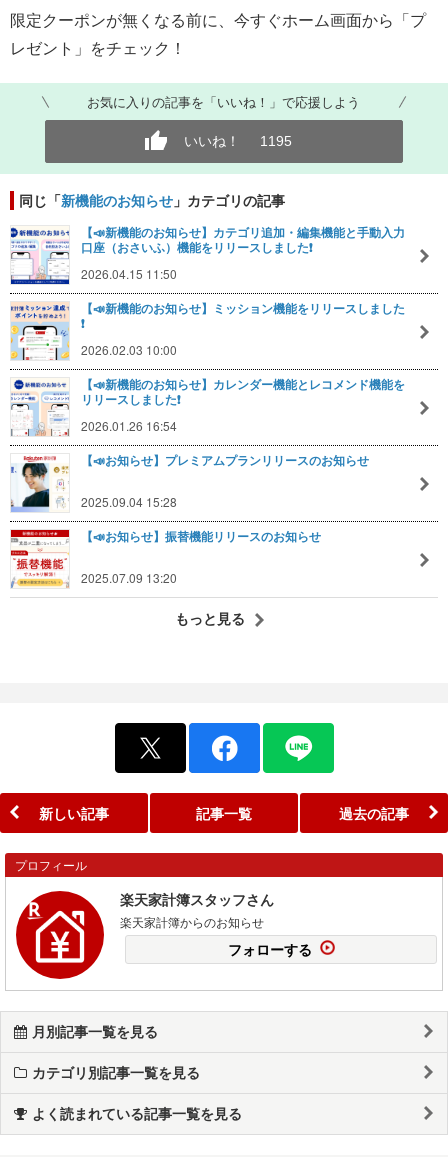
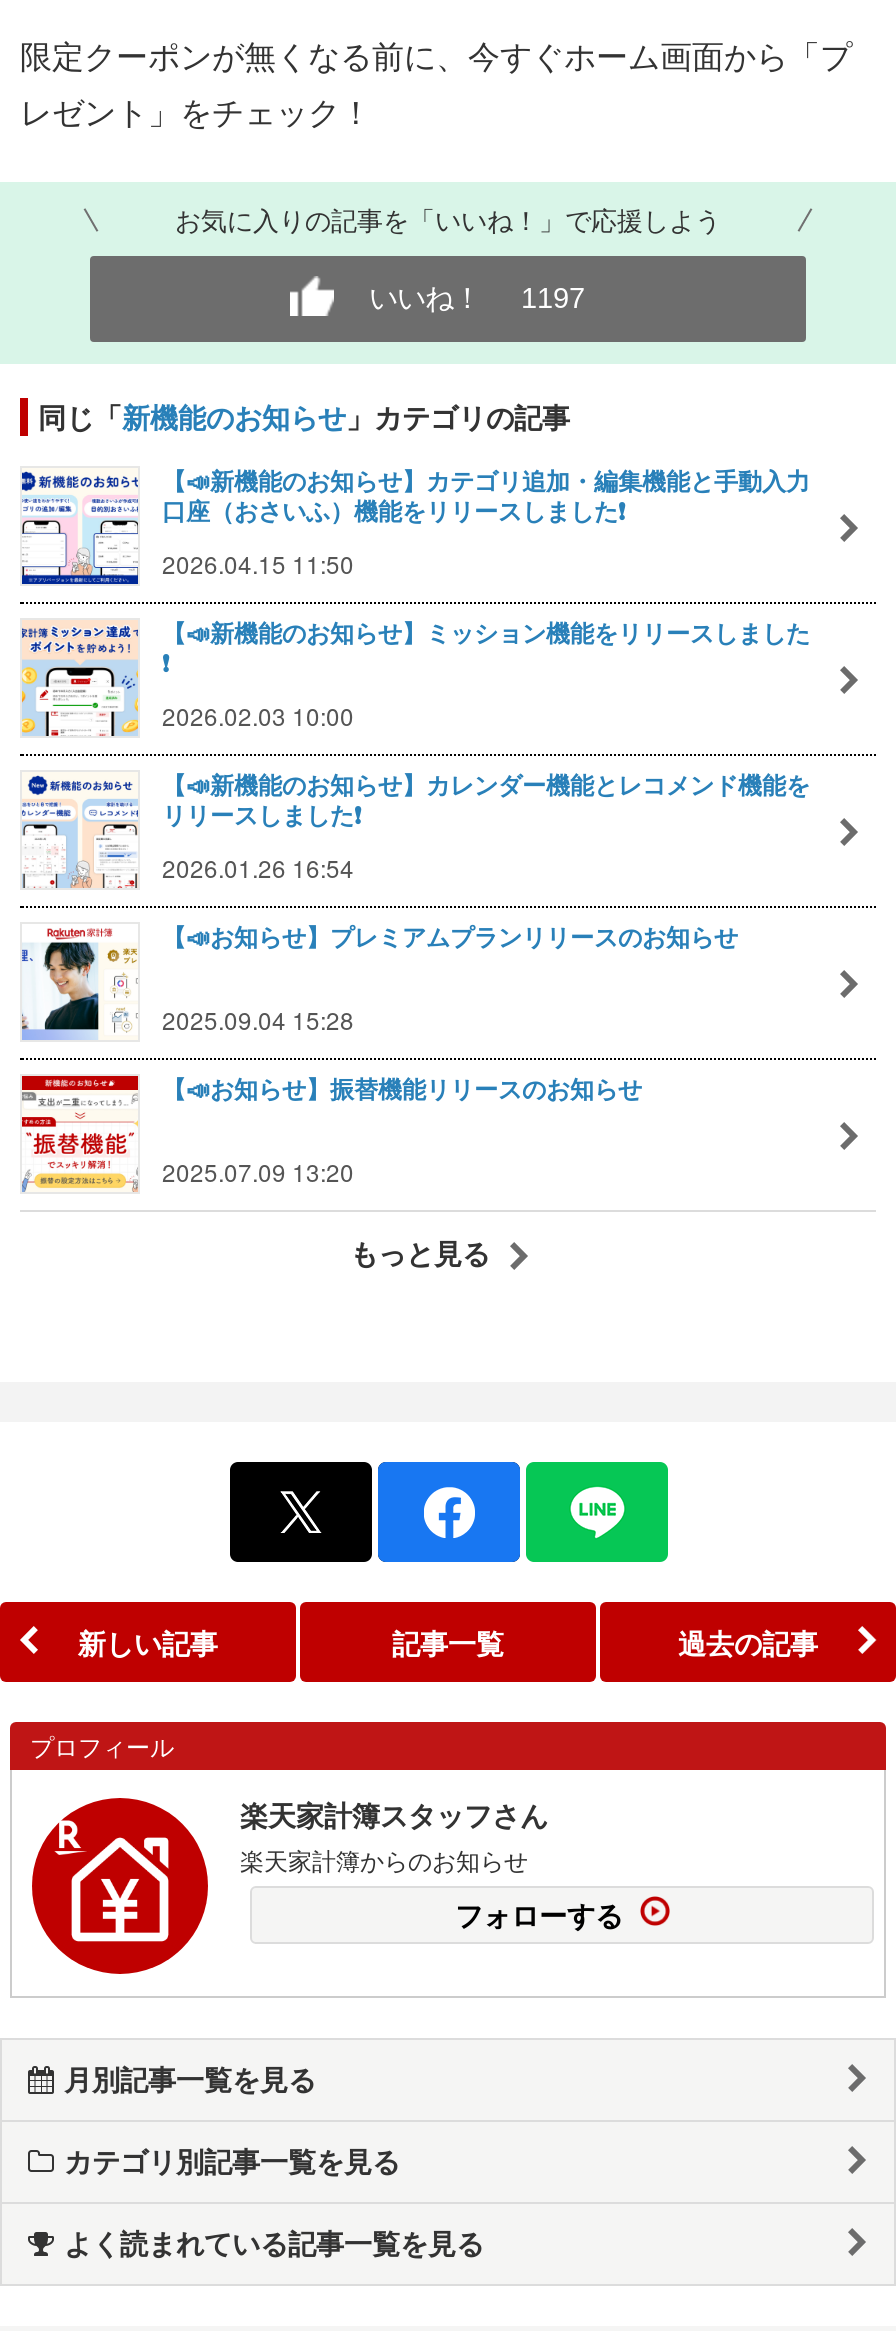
- いいね！ 1195
+ いいね！ 1197
